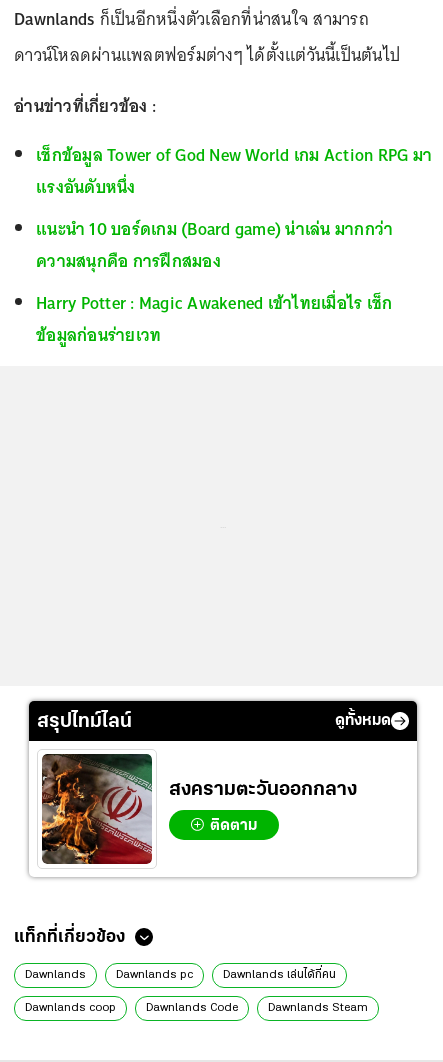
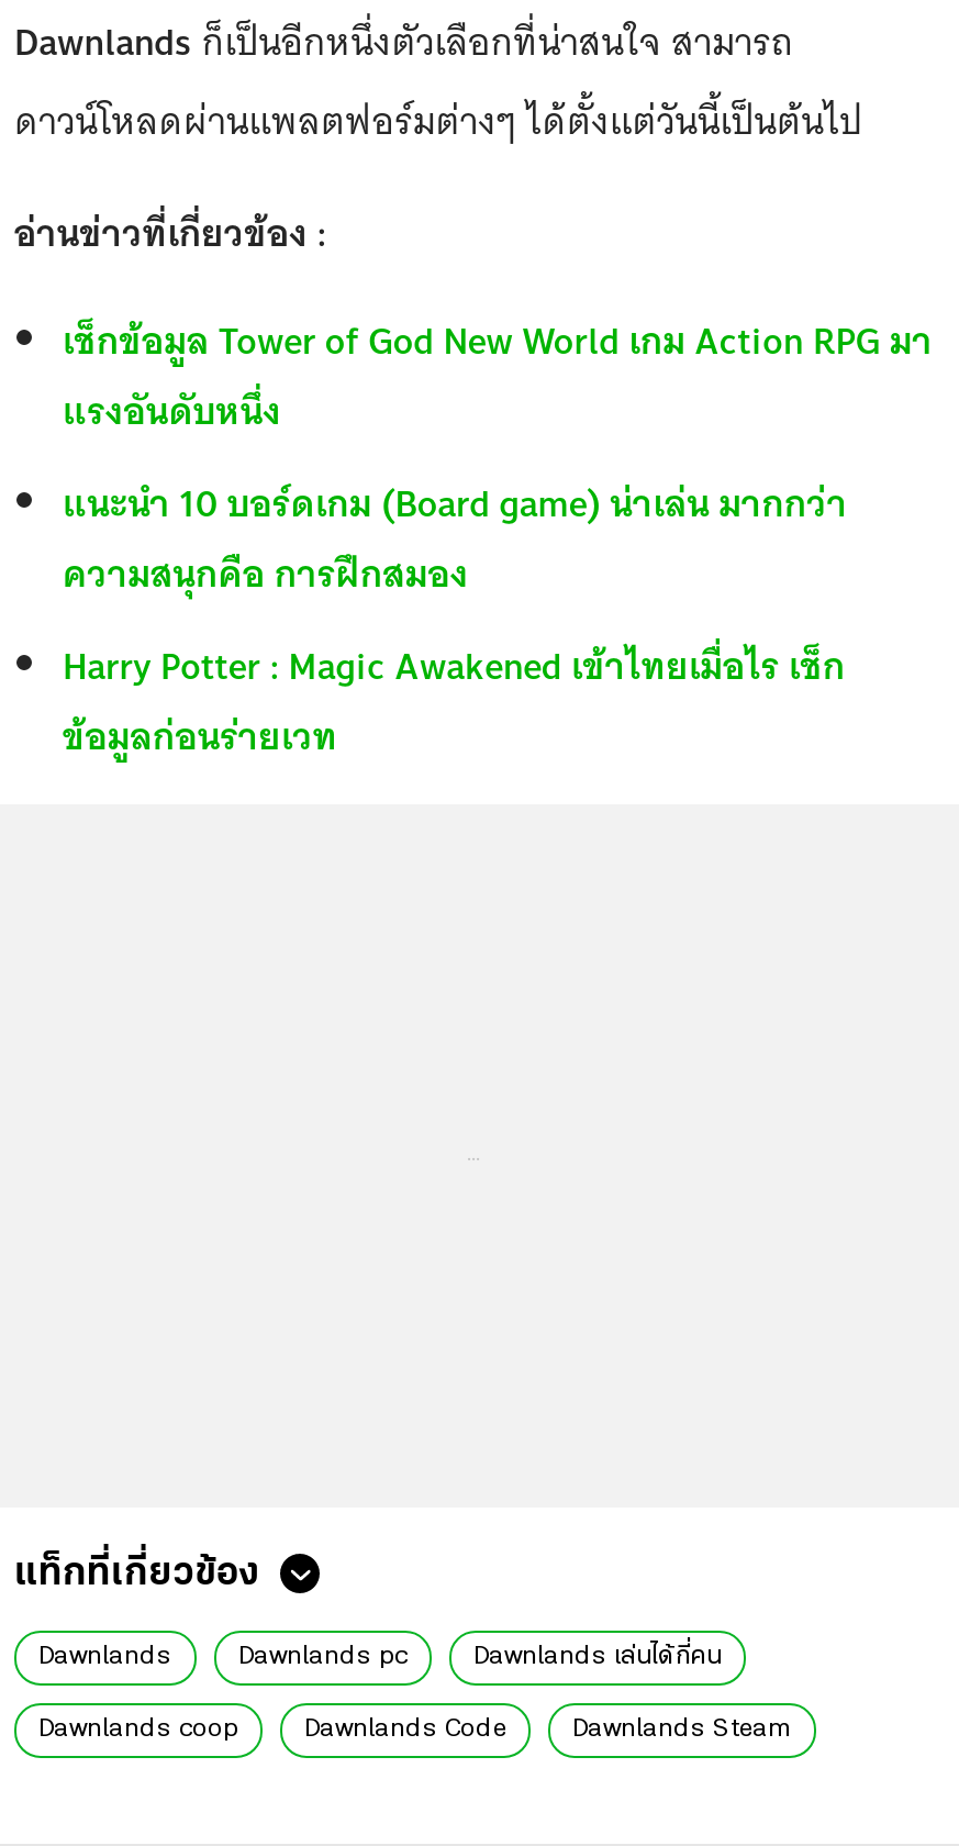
- สรุปไทม์ไลน์
- ดูทั้งหมด

- [image]
- สงครามตะวันออกกลาง
- ติดตาม
